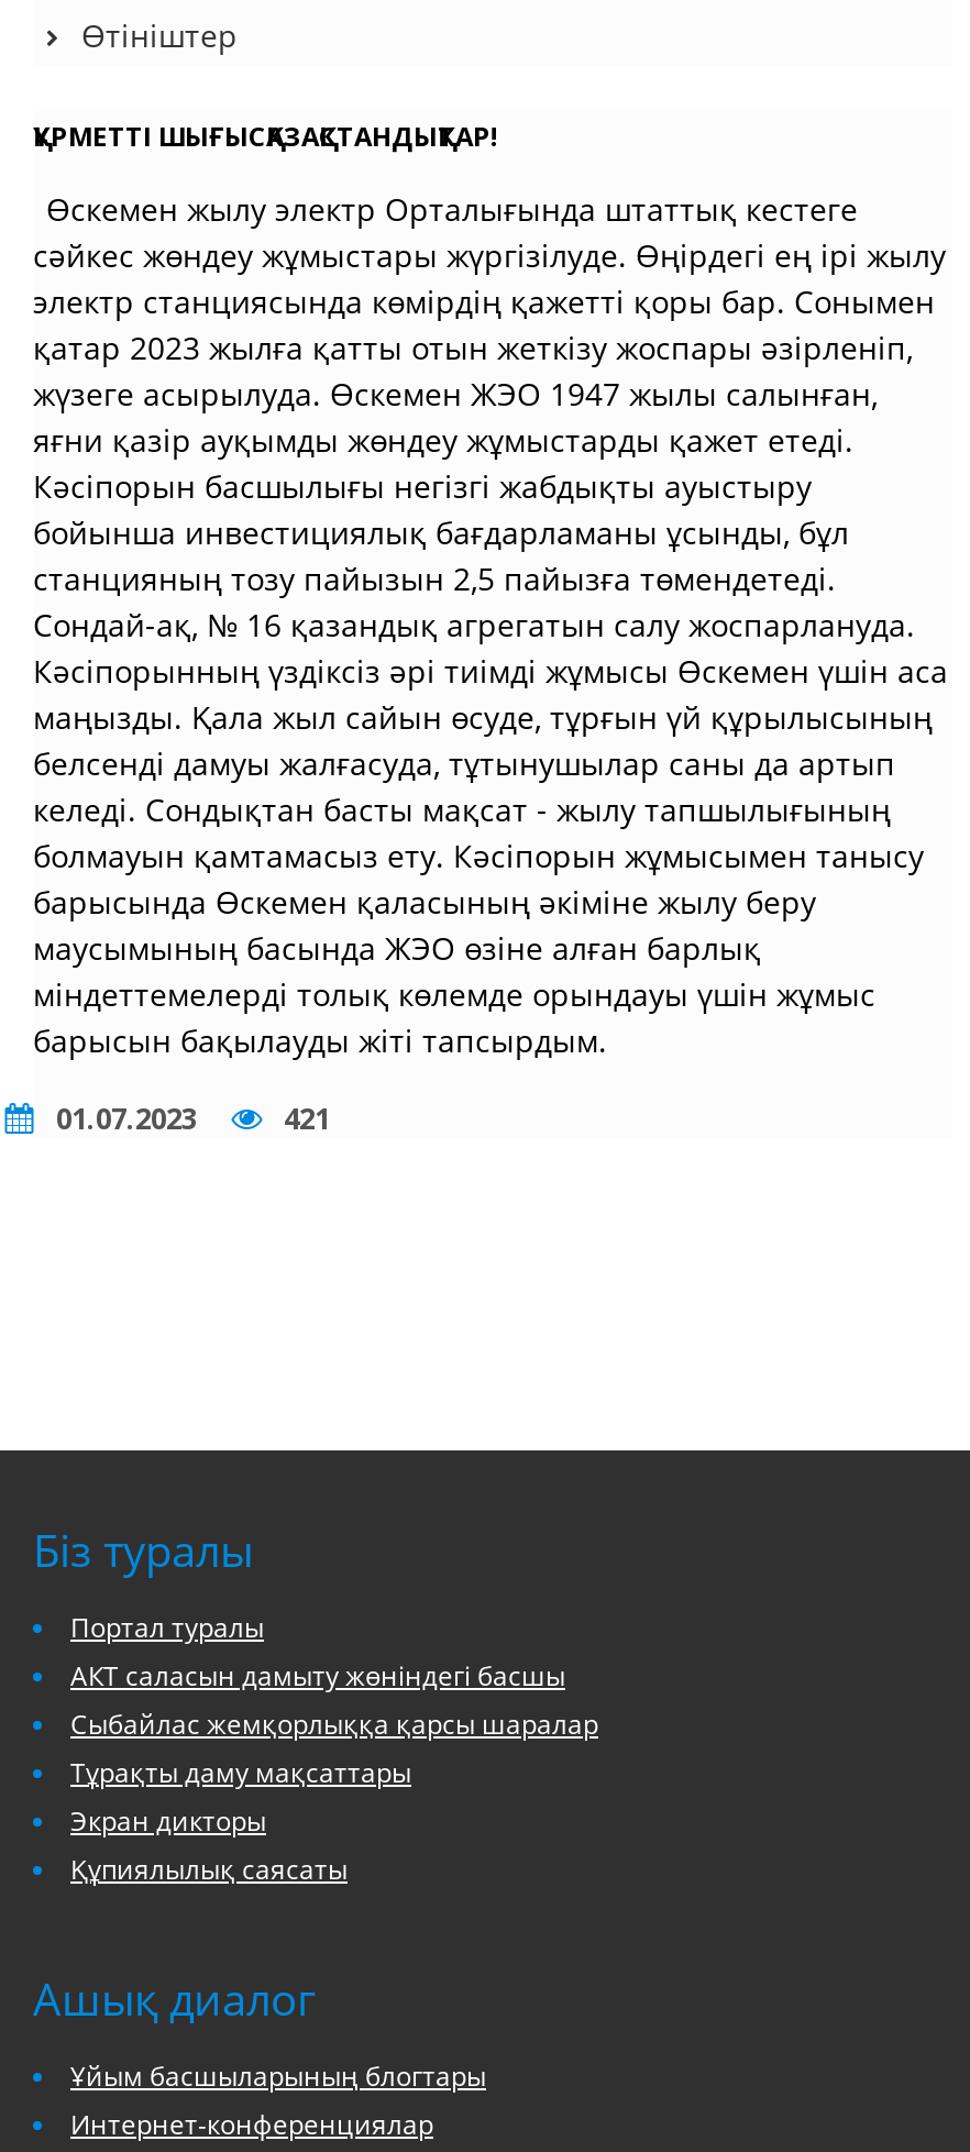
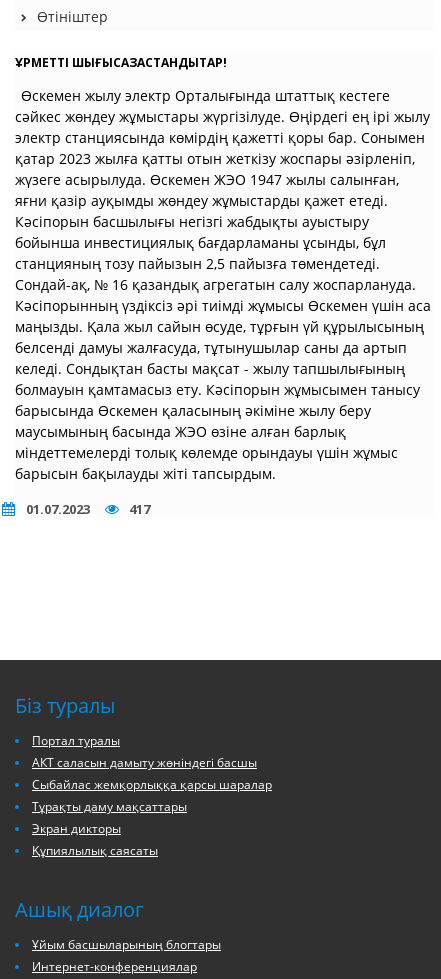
- 421
+ 417
